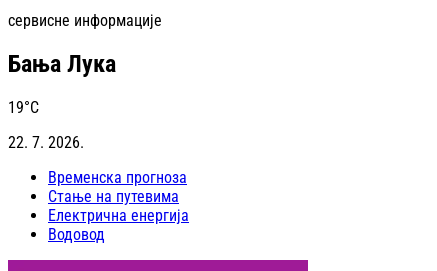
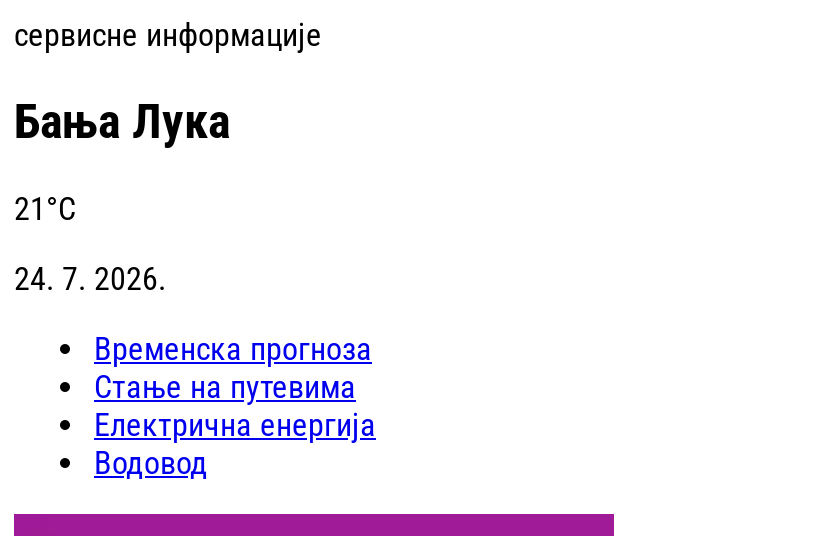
- 19 °C
+ 21 °C

- 22. 7. 2026.
+ 24. 7. 2026.
